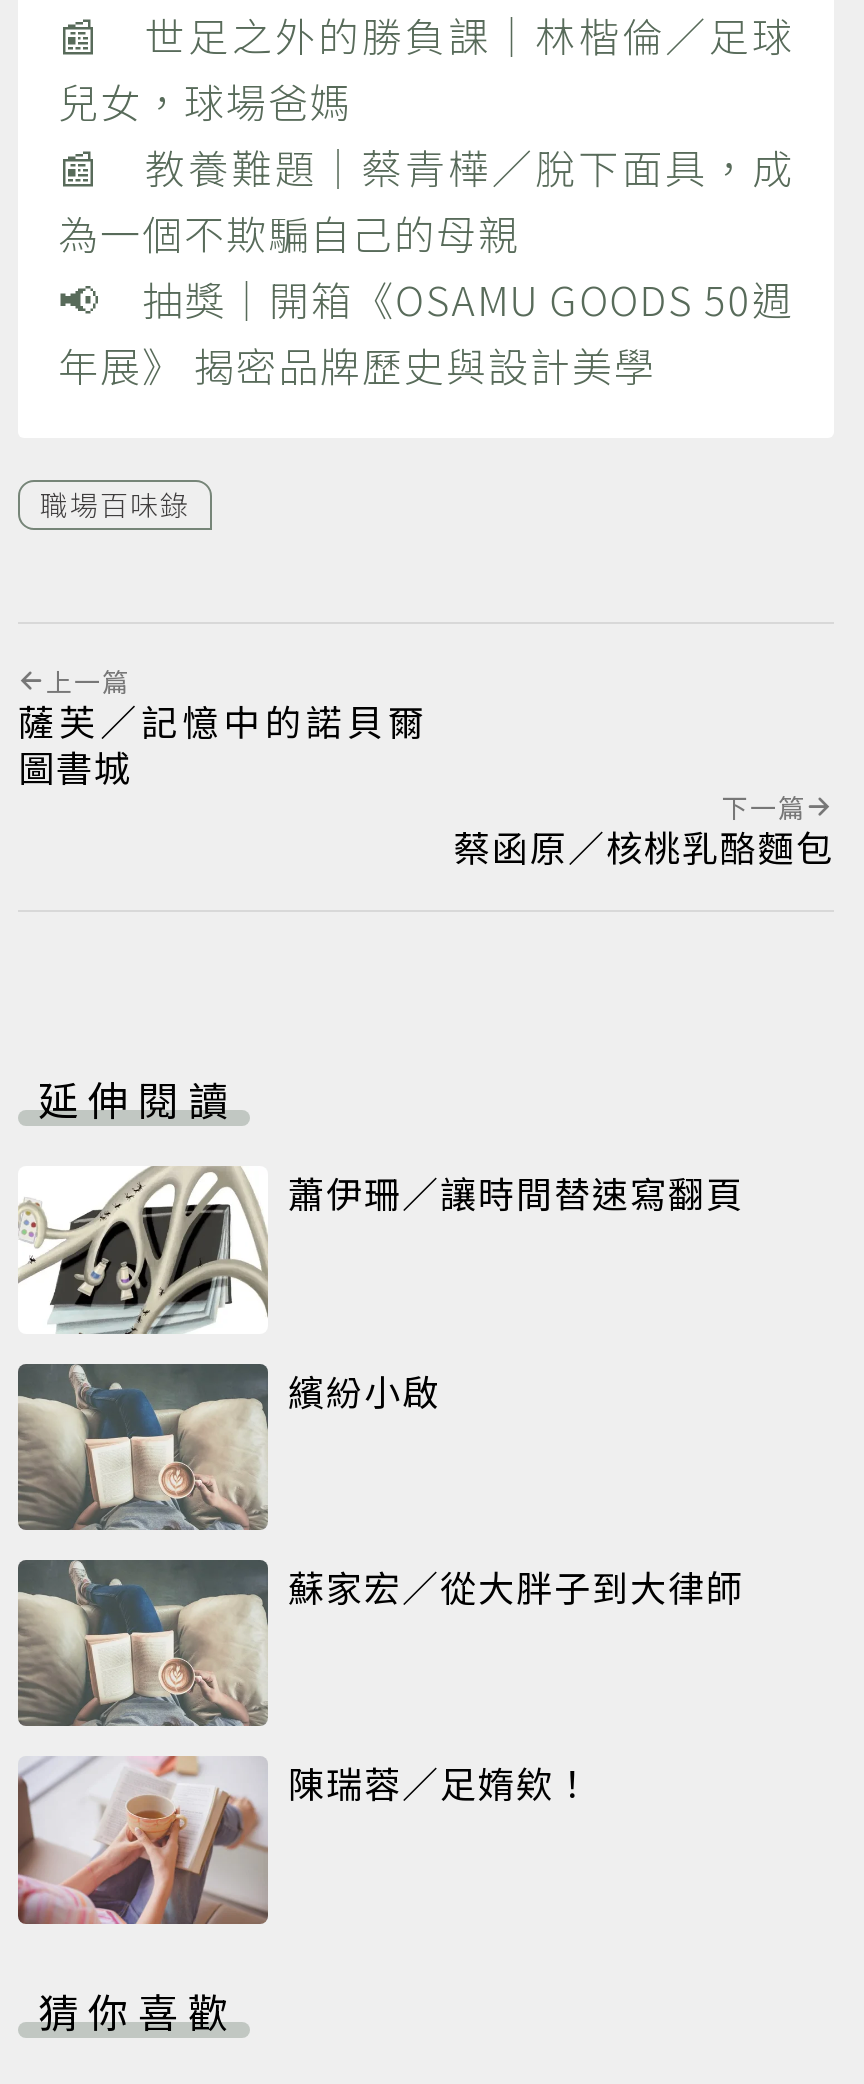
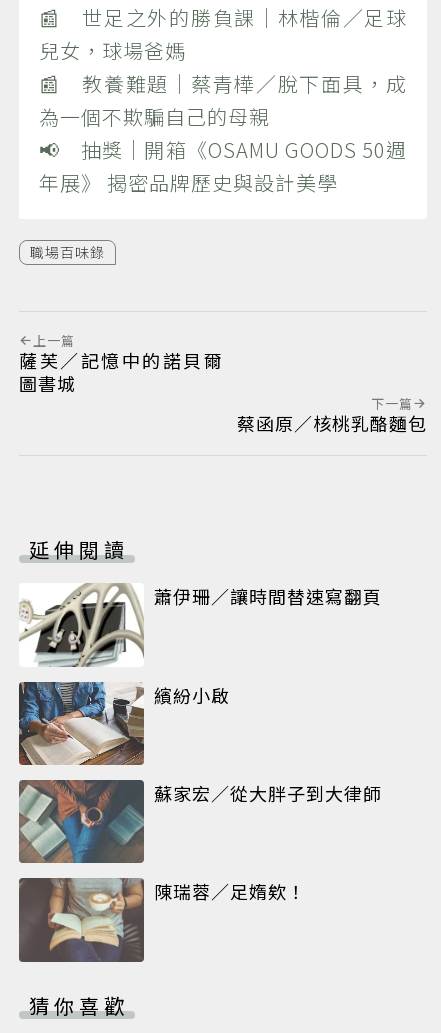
- [image]
+ [image]

- [image]
+ [image]

- [image]
+ [image]
